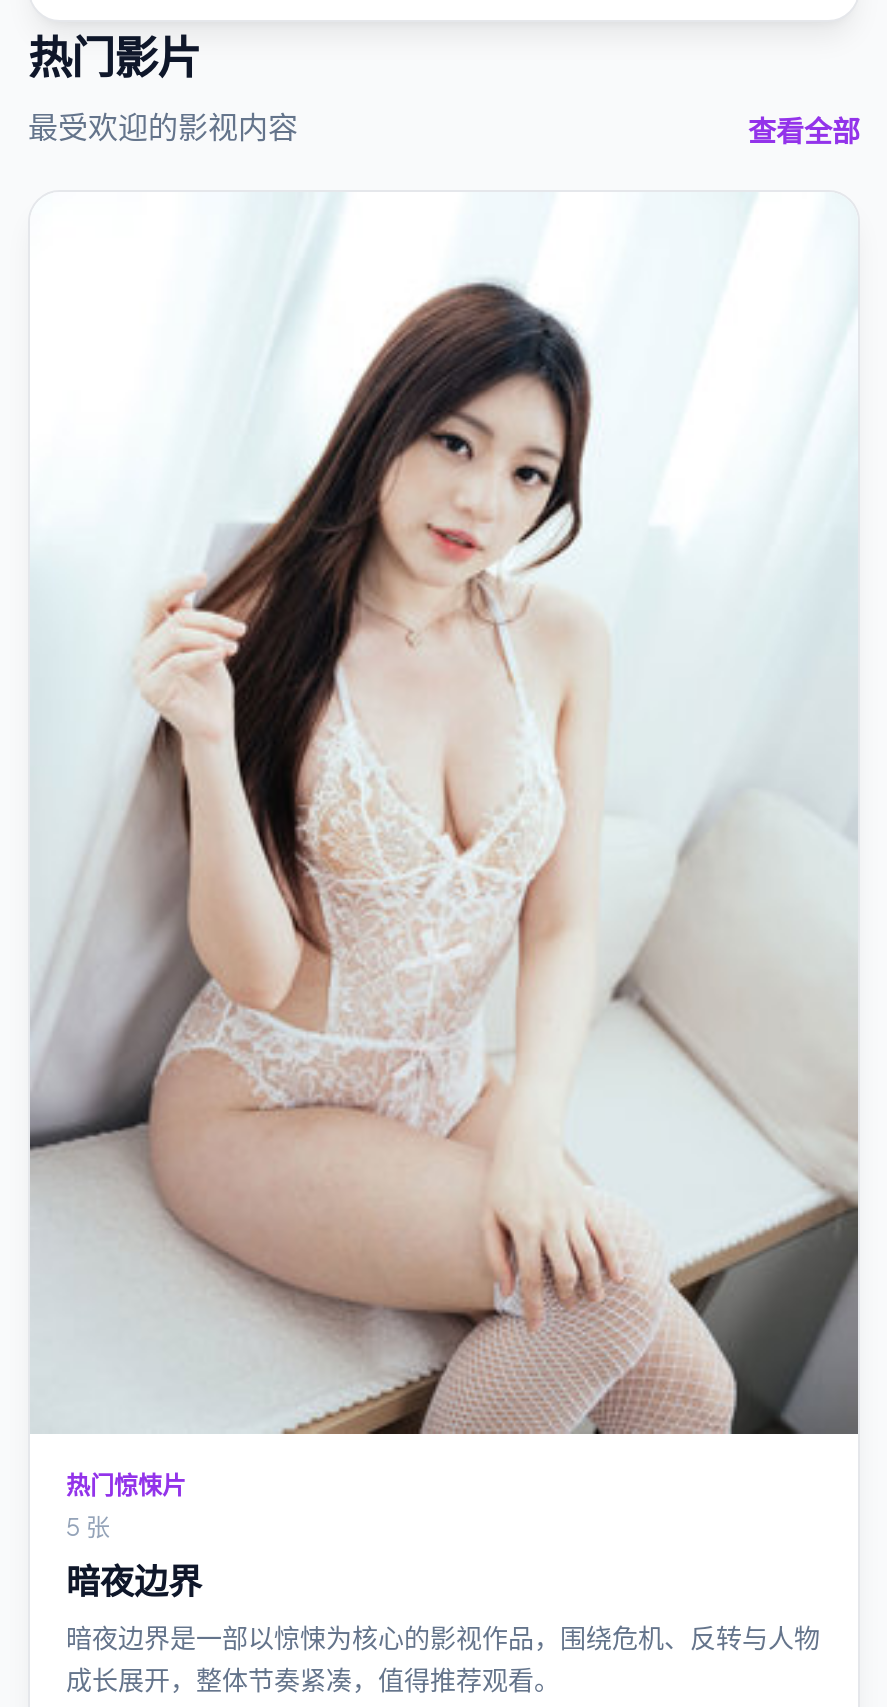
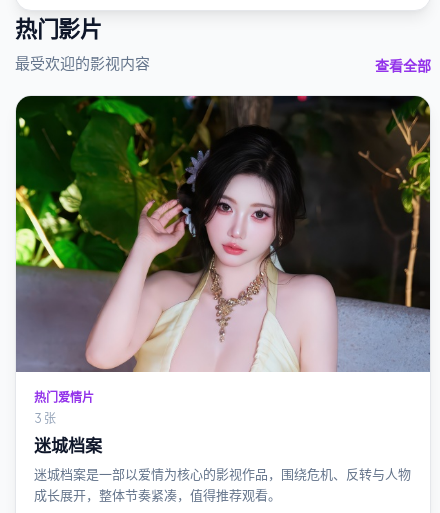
- [image]
- 热门惊悚片
- 5 张
- 暗夜边界
+ [image]
+ 热门爱情片
+ 3 张
+ 迷城档案

- 暗夜边界是一部以惊悚为核心的影视作品，围绕危机、反转与人物
+ 迷城档案是一部以爱情为核心的影视作品，围绕危机、反转与人物
